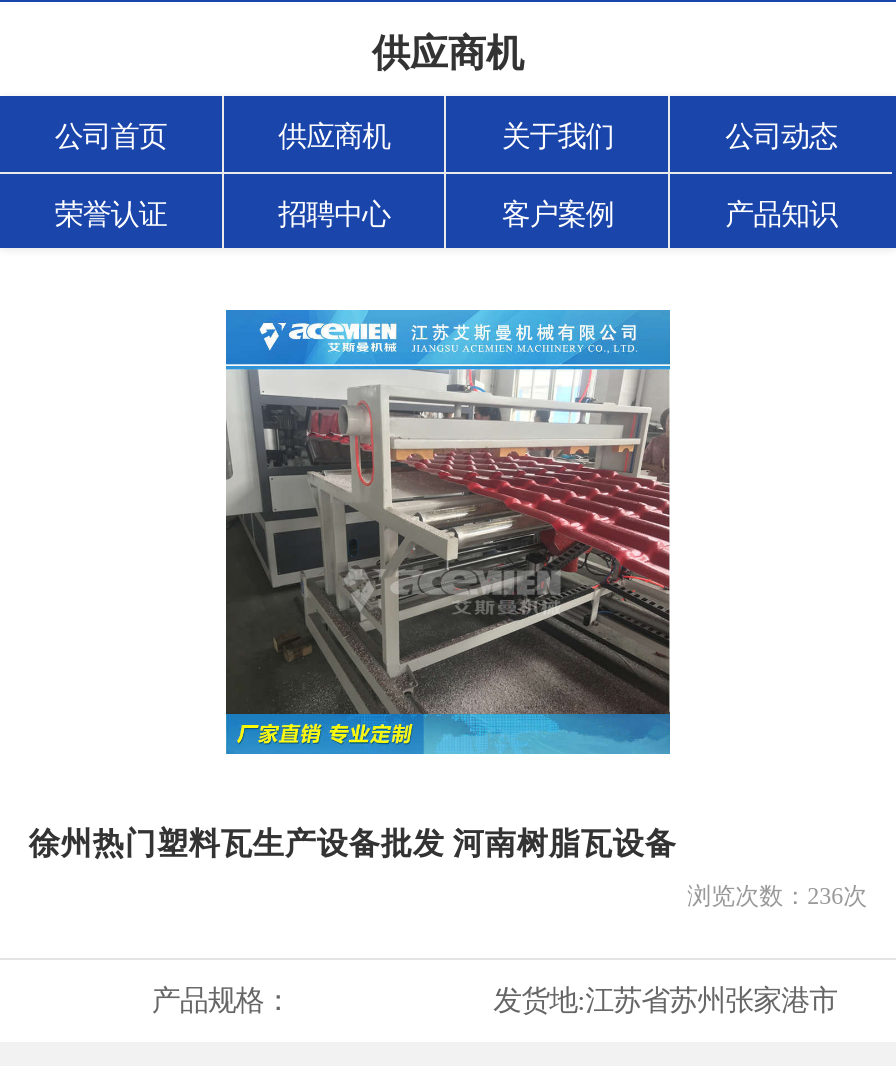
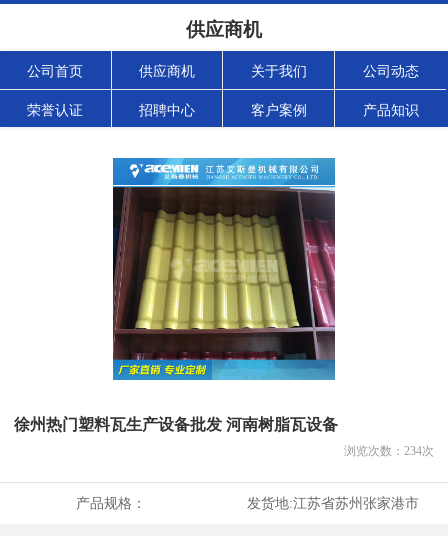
- [image]
+ [image]

- 浏览次数：236次
+ 浏览次数：234次
